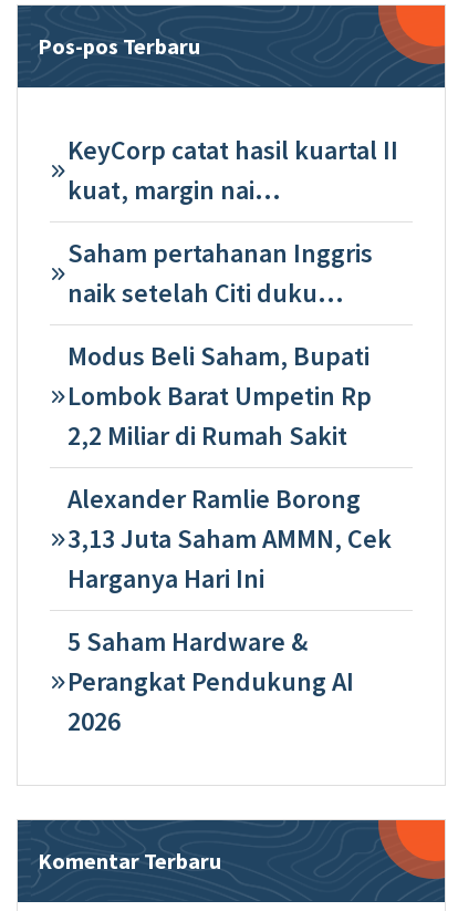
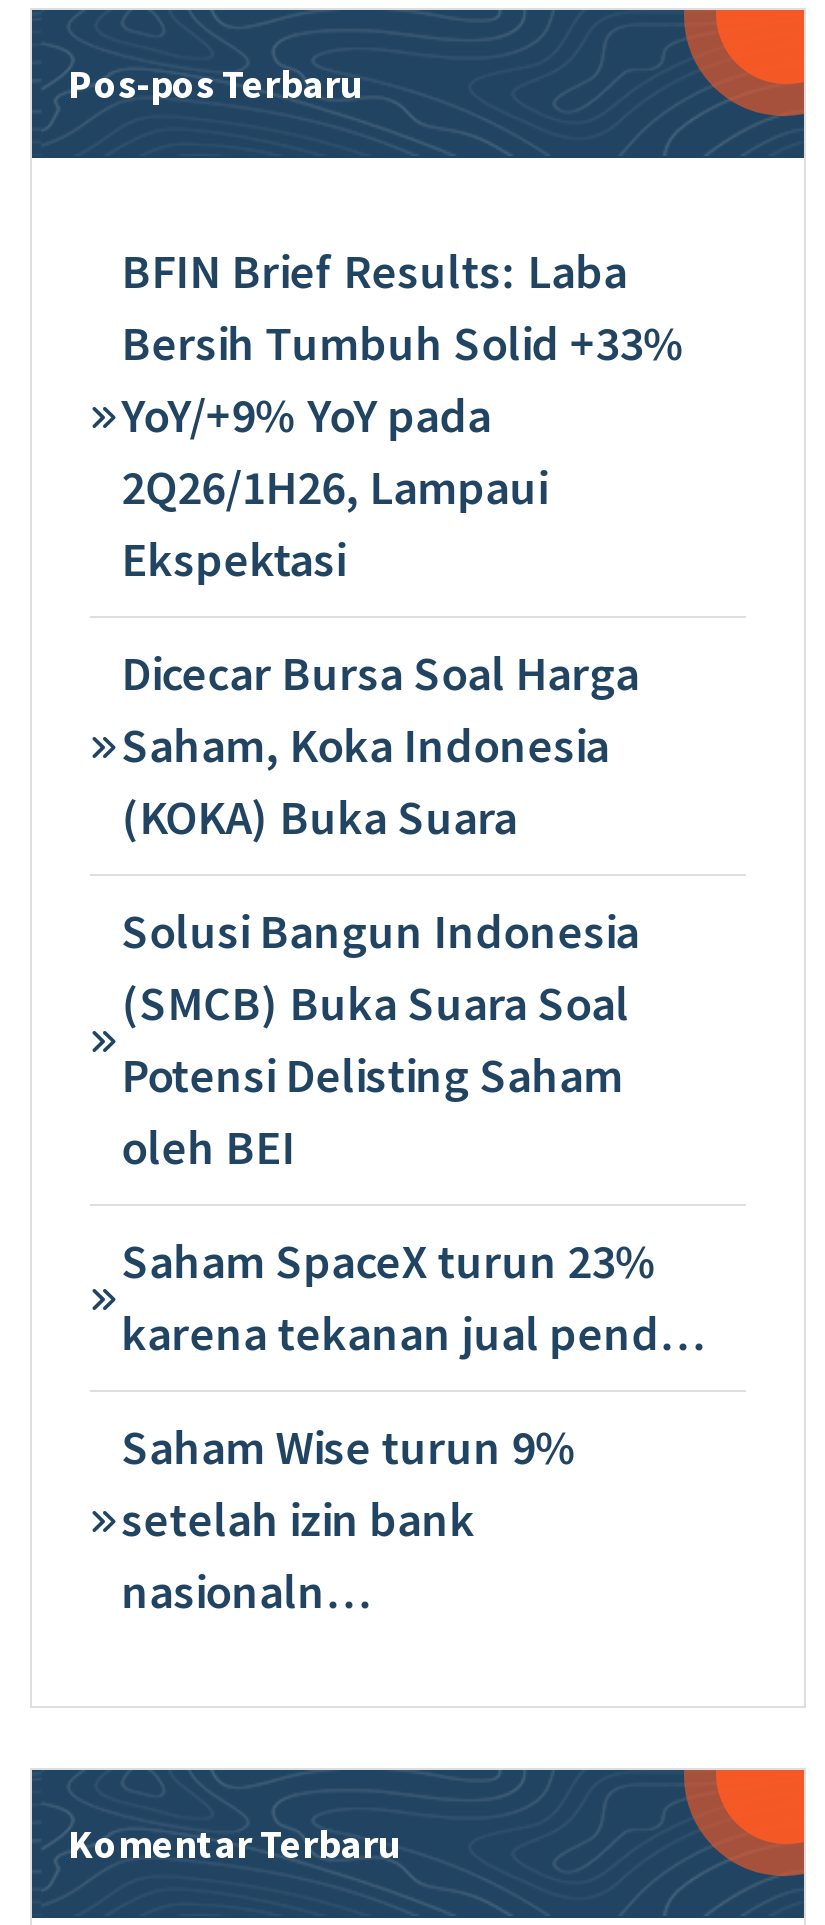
- KeyCorp catat hasil kuartal II
- kuat, margin nai…
+ BFIN Brief Results: Laba
+ Bersih Tumbuh Solid +33%
+ YoY/+9% YoY pada
+ 2Q26/1H26, Lampaui
+ Ekspektasi

- Saham pertahanan Inggris
- naik setelah Citi duku…
+ Dicecar Bursa Soal Harga
+ Saham, Koka Indonesia
+ (KOKA) Buka Suara

- Modus Beli Saham, Bupati
- Lombok Barat Umpetin Rp
- 2,2 Miliar di Rumah Sakit
+ Solusi Bangun Indonesia
+ (SMCB) Buka Suara Soal
+ Potensi Delisting Saham
+ oleh BEI

- Alexander Ramlie Borong
- 3,13 Juta Saham AMMN, Cek
- Harganya Hari Ini
+ Saham SpaceX turun 23%
+ karena tekanan jual pend…

- 5 Saham Hardware &
- Perangkat Pendukung AI
- 2026
+ Saham Wise turun 9%
+ setelah izin bank
+ nasionaln…
